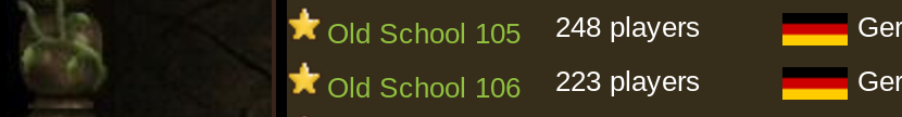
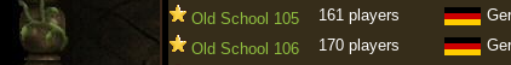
- Old School 105 248 players
+ Old School 105 161 players

- Old School 106 223 players
+ Old School 106 170 players
